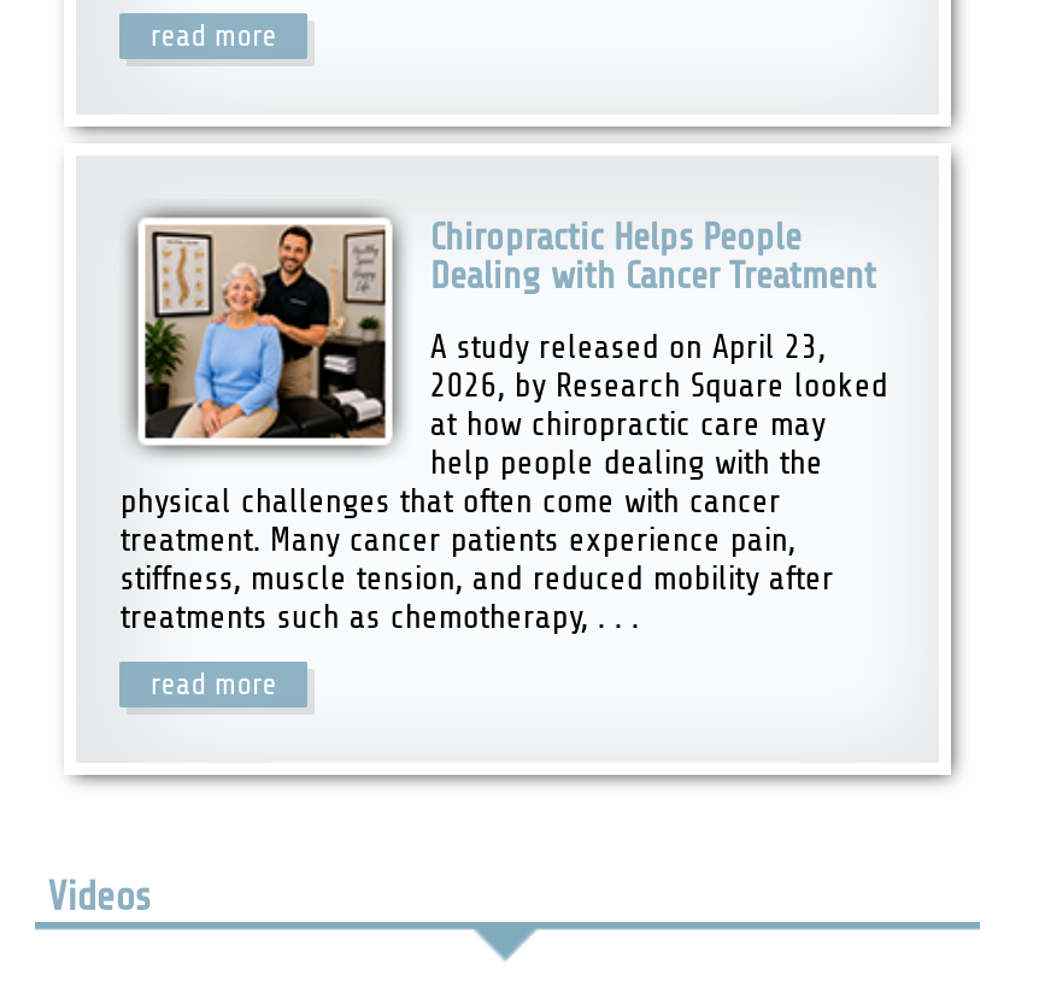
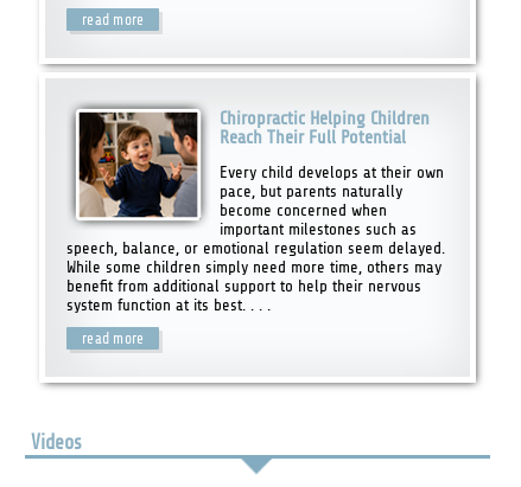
- [image]
- A study released on April 23,
- 2026, by Research Square looked
- at how chiropractic care may
- help people dealing with the
- physical challenges that often come with cancer
- treatment. Many cancer patients experience pain,
- stiffness, muscle tension, and reduced mobility after
- treatments such as chemotherapy, . . .
+ [image]
+ Every child develops at their own
+ pace, but parents naturally
+ become concerned when
+ important milestones such as
+ speech, balance, or emotional regulation seem delayed.
+ While some children simply need more time, others may
+ benefit from additional support to help their nervous
+ system function at its best. . . .

- Chiropractic Helps People
- Dealing with Cancer Treatment
+ Chiropractic Helping Children
+ Reach Their Full Potential
